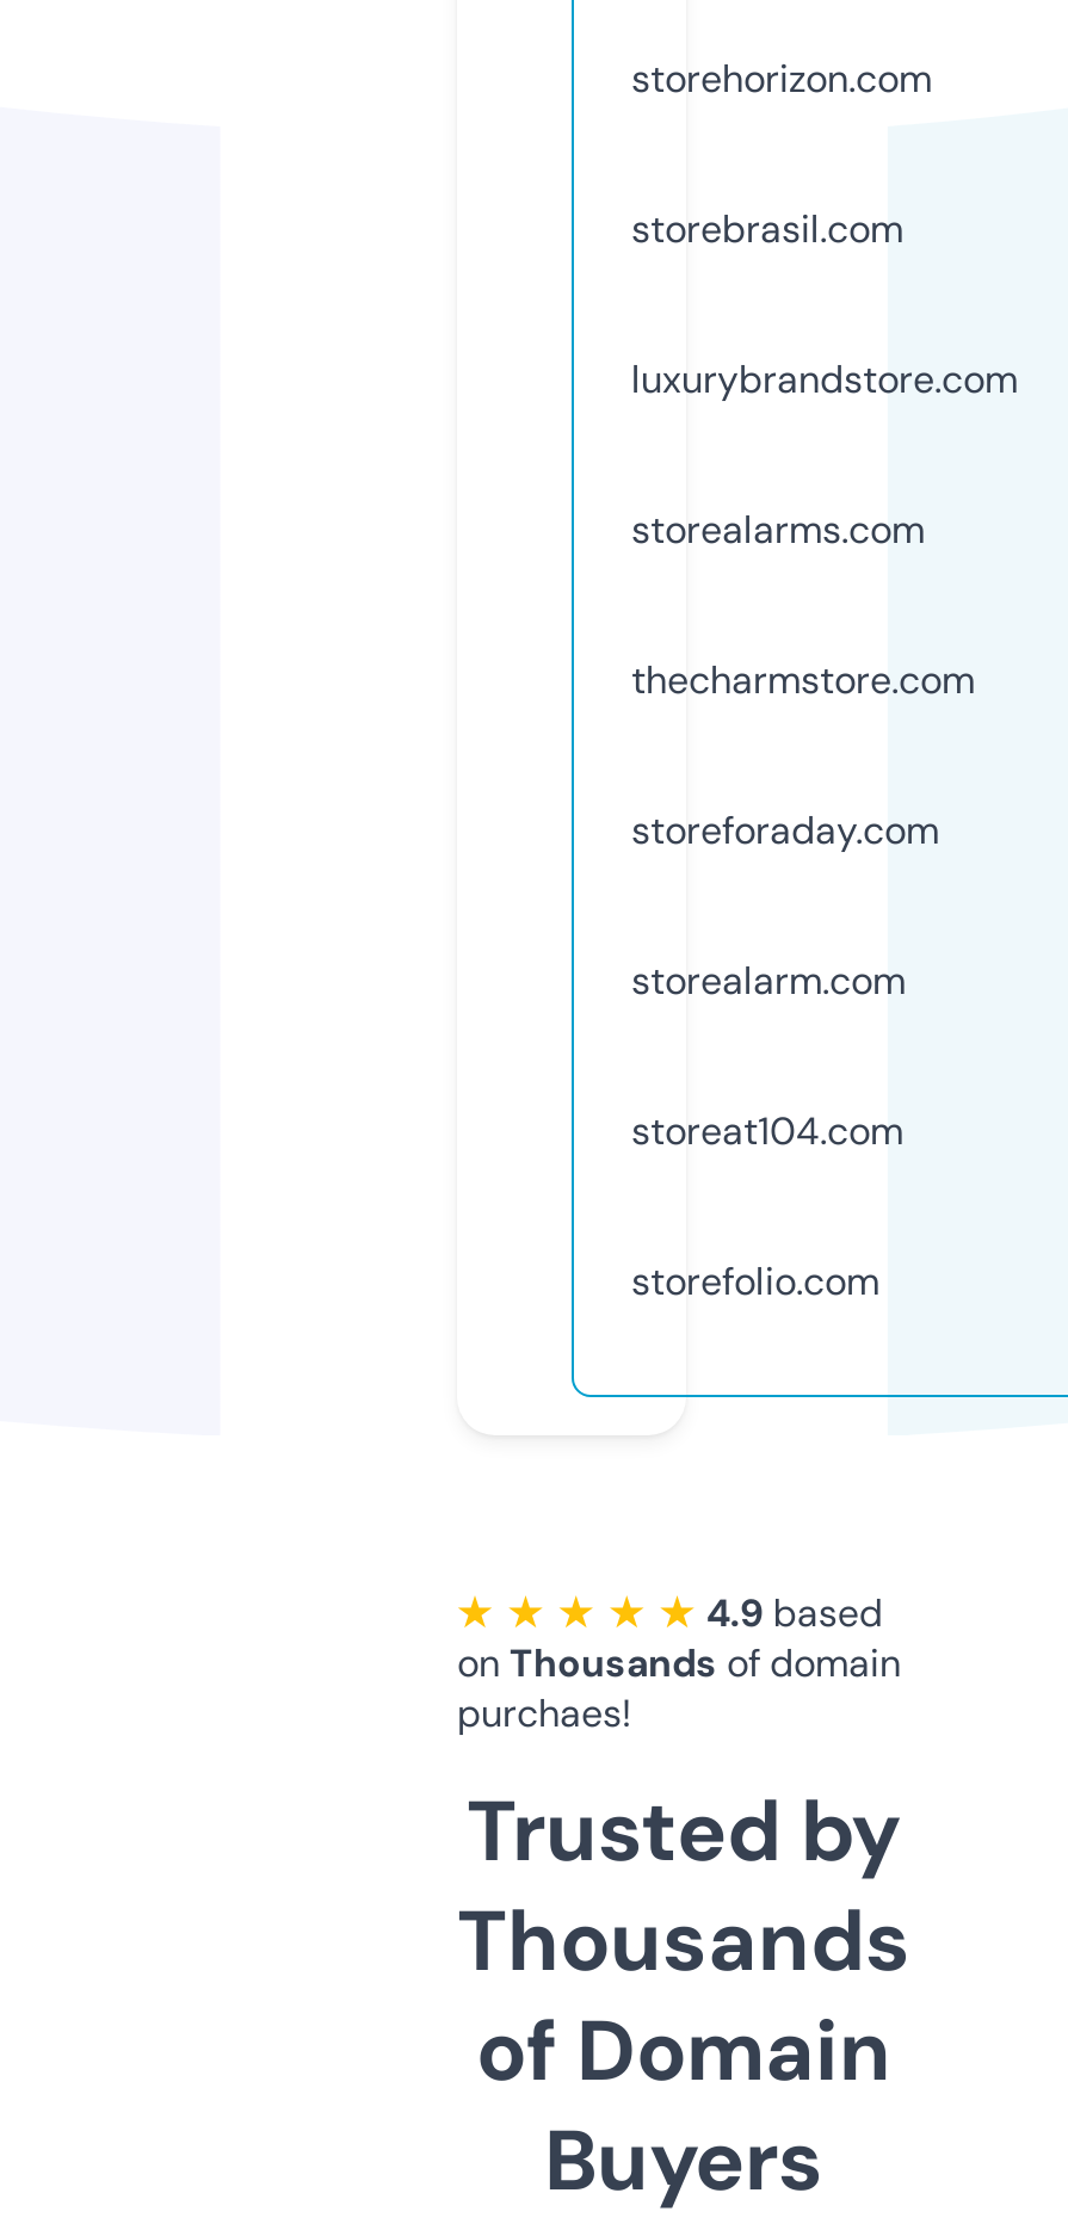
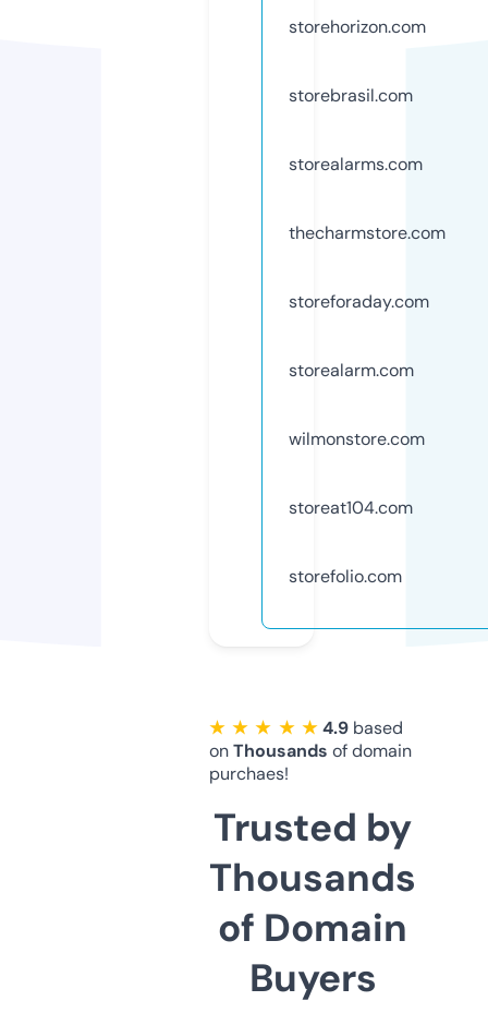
- luxurybrandstore.com

moved up: storealarms.com | thecharmstore.com | storeforaday.com | storealarm.com

+ wilmonstore.com
